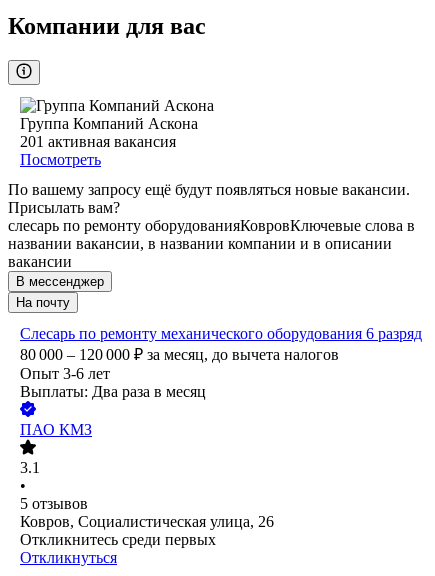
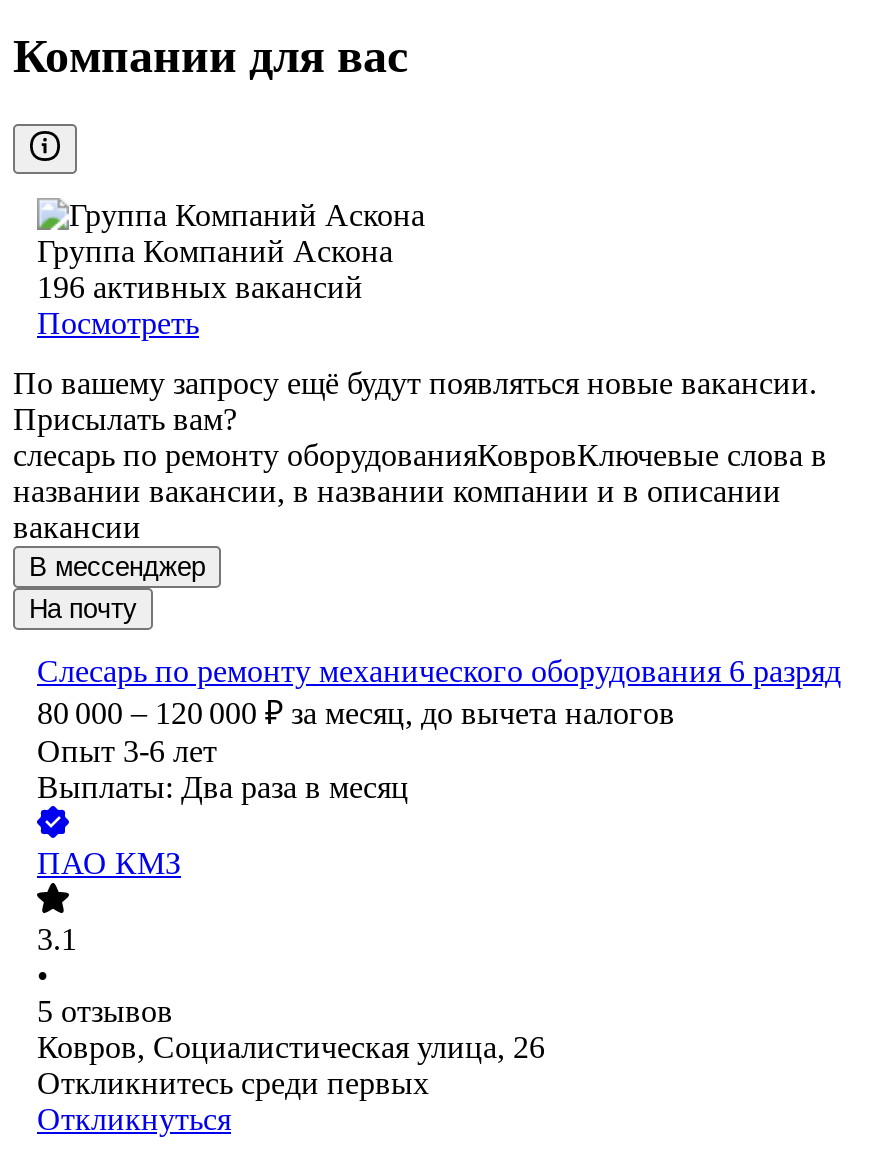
- 201 активная вакансия
+ 196 активных вакансий
